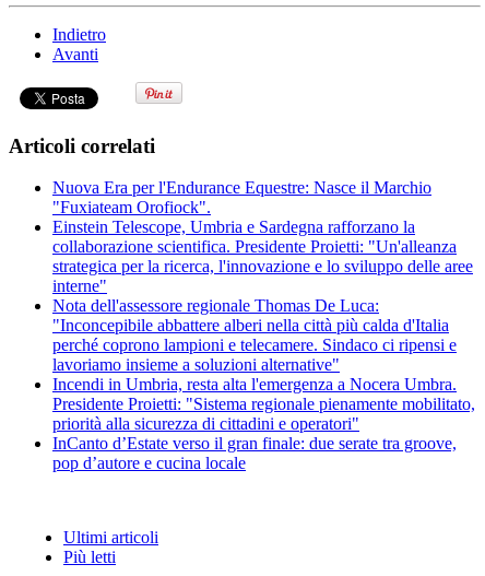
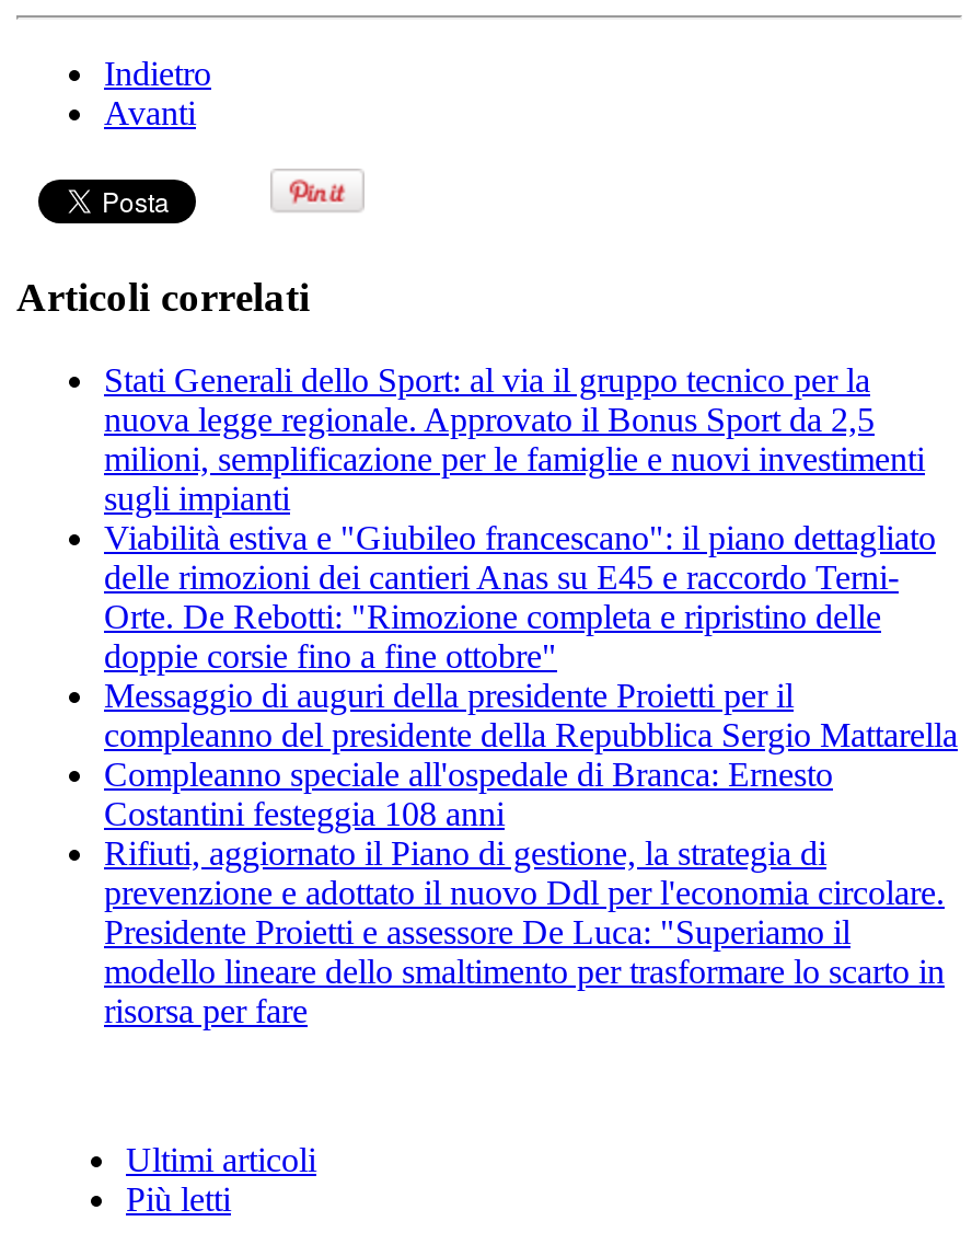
- Nuova Era per l'Endurance Equestre: Nasce il Marchio
- "Fuxiateam Orofiock".
- Einstein Telescope, Umbria e Sardegna rafforzano la
- collaborazione scientifica. Presidente Proietti: "Un'alleanza
- strategica per la ricerca, l'innovazione e lo sviluppo delle aree
- interne"
- Nota dell'assessore regionale Thomas De Luca:
- "Inconcepibile abbattere alberi nella città più calda d'Italia
- perché coprono lampioni e telecamere. Sindaco ci ripensi e
- lavoriamo insieme a soluzioni alternative"
- Incendi in Umbria, resta alta l'emergenza a Nocera Umbra.
- Presidente Proietti: "Sistema regionale pienamente mobilitato,
- priorità alla sicurezza di cittadini e operatori"
- InCanto d’Estate verso il gran finale: due serate tra groove,
- pop d’autore e cucina locale
+ Stati Generali dello Sport: al via il gruppo tecnico per la
+ nuova legge regionale. Approvato il Bonus Sport da 2,5
+ milioni, semplificazione per le famiglie e nuovi investimenti
+ sugli impianti
+ Viabilità estiva e "Giubileo francescano": il piano dettagliato
+ delle rimozioni dei cantieri Anas su E45 e raccordo Terni-
+ Orte. De Rebotti: "Rimozione completa e ripristino delle
+ doppie corsie fino a fine ottobre"
+ Messaggio di auguri della presidente Proietti per il
+ compleanno del presidente della Repubblica Sergio Mattarella
+ Compleanno speciale all'ospedale di Branca: Ernesto
+ Costantini festeggia 108 anni
+ Rifiuti, aggiornato il Piano di gestione, la strategia di
+ prevenzione e adottato il nuovo Ddl per l'economia circolare.
+ Presidente Proietti e assessore De Luca: "Superiamo il
+ modello lineare dello smaltimento per trasformare lo scarto in
+ risorsa per fare
